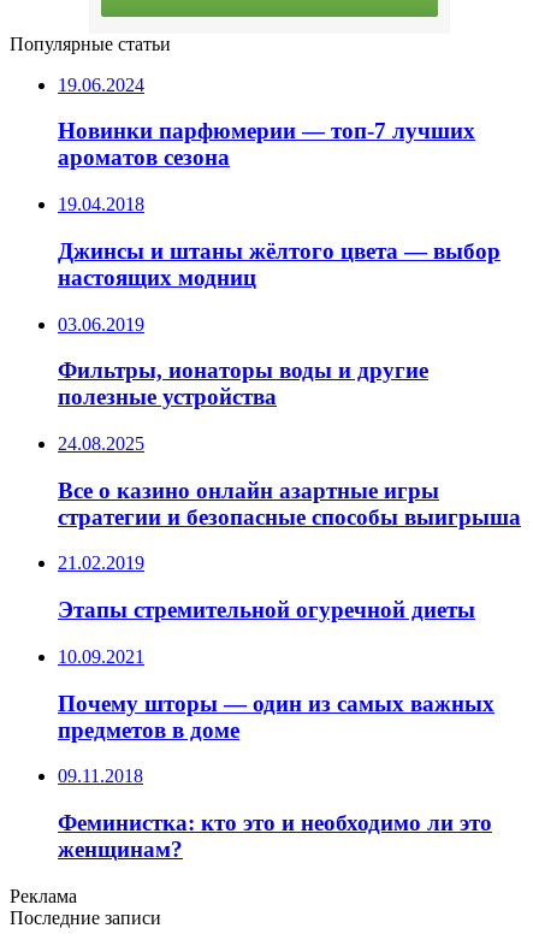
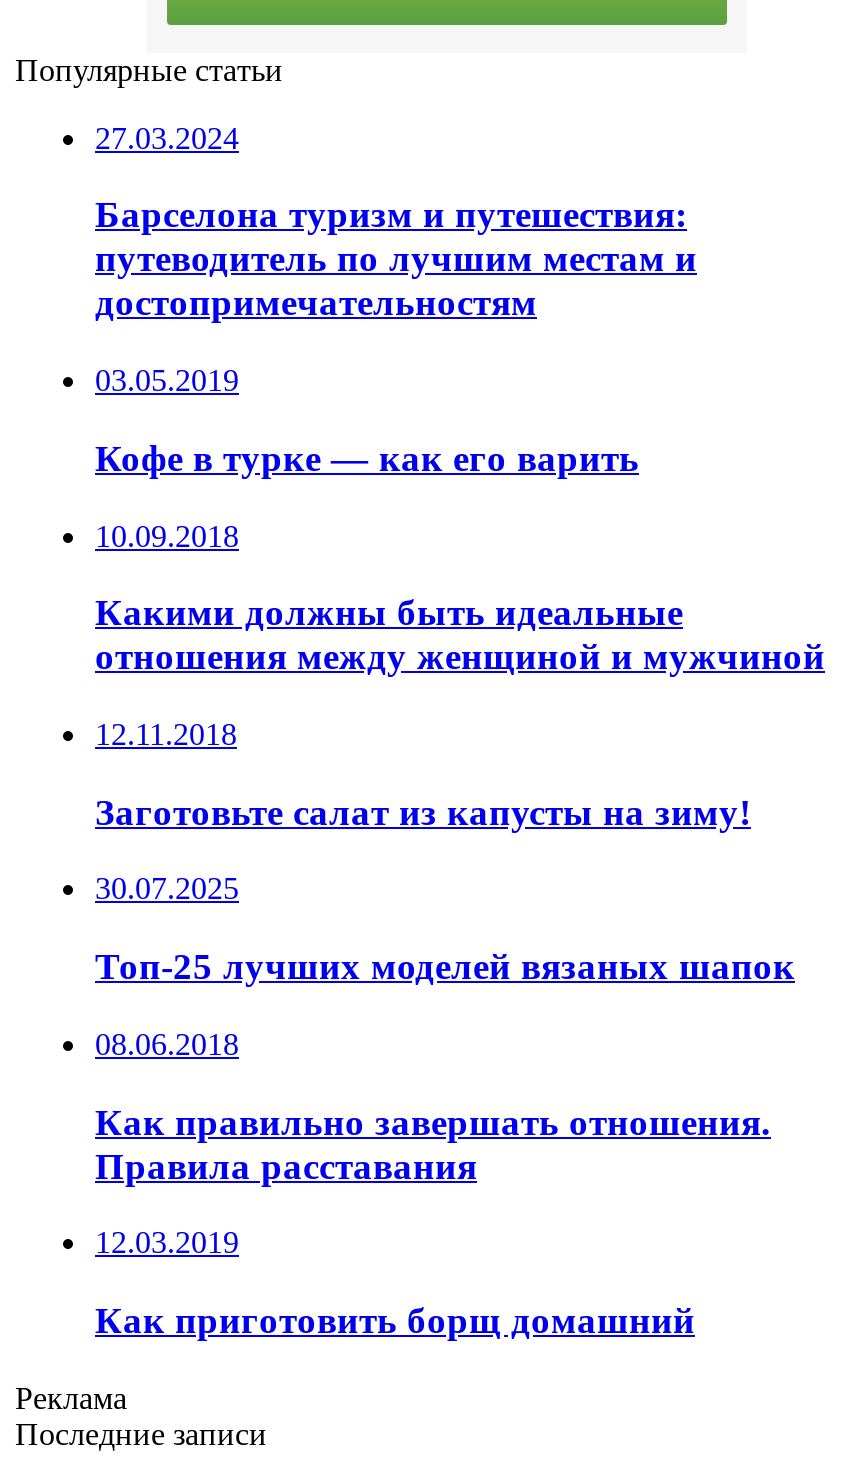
- 19.06.2024
+ 27.03.2024

- Новинки парфюмерии — топ-7 лучших
- ароматов сезона
+ Барселона туризм и путешествия:
+ путеводитель по лучшим местам и
+ достопримечательностям

- 19.04.2018
+ 03.05.2019

- Джинсы и штаны жёлтого цвета — выбор
- настоящих модниц
+ Кофе в турке — как его варить

- 03.06.2019
+ 10.09.2018

- Фильтры, ионаторы воды и другие
- полезные устройства
+ Какими должны быть идеальные
+ отношения между женщиной и мужчиной

- 24.08.2025
+ 12.11.2018

- Все о казино онлайн азартные игры
- стратегии и безопасные способы выигрыша
+ Заготовьте салат из капусты на зиму!

- 21.02.2019
+ 30.07.2025

- Этапы стремительной огуречной диеты
+ Топ-25 лучших моделей вязаных шапок

- 10.09.2021
+ 08.06.2018

- Почему шторы — один из самых важных
- предметов в доме
+ Как правильно завершать отношения.
+ Правила расставания

- 09.11.2018
+ 12.03.2019

- Феминистка: кто это и необходимо ли это
- женщинам?
+ Как приготовить борщ домашний
